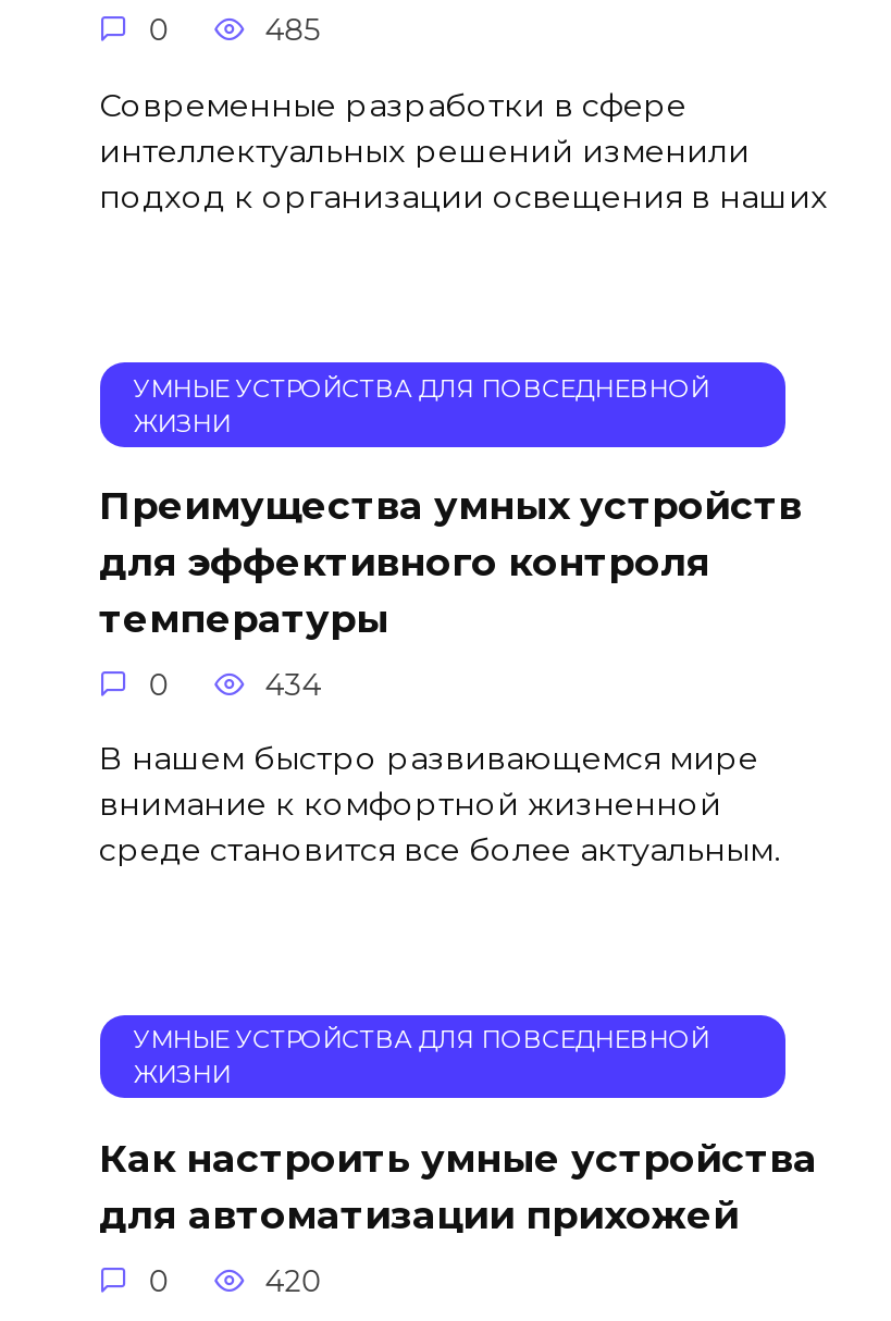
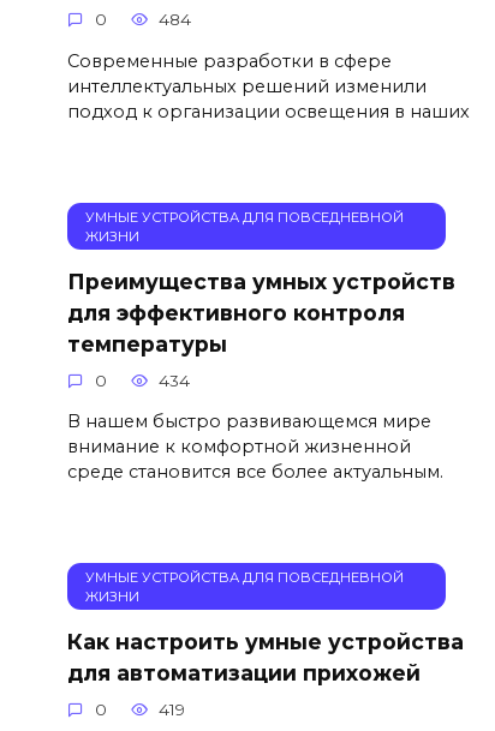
- 485
+ 484

- 420
+ 419
